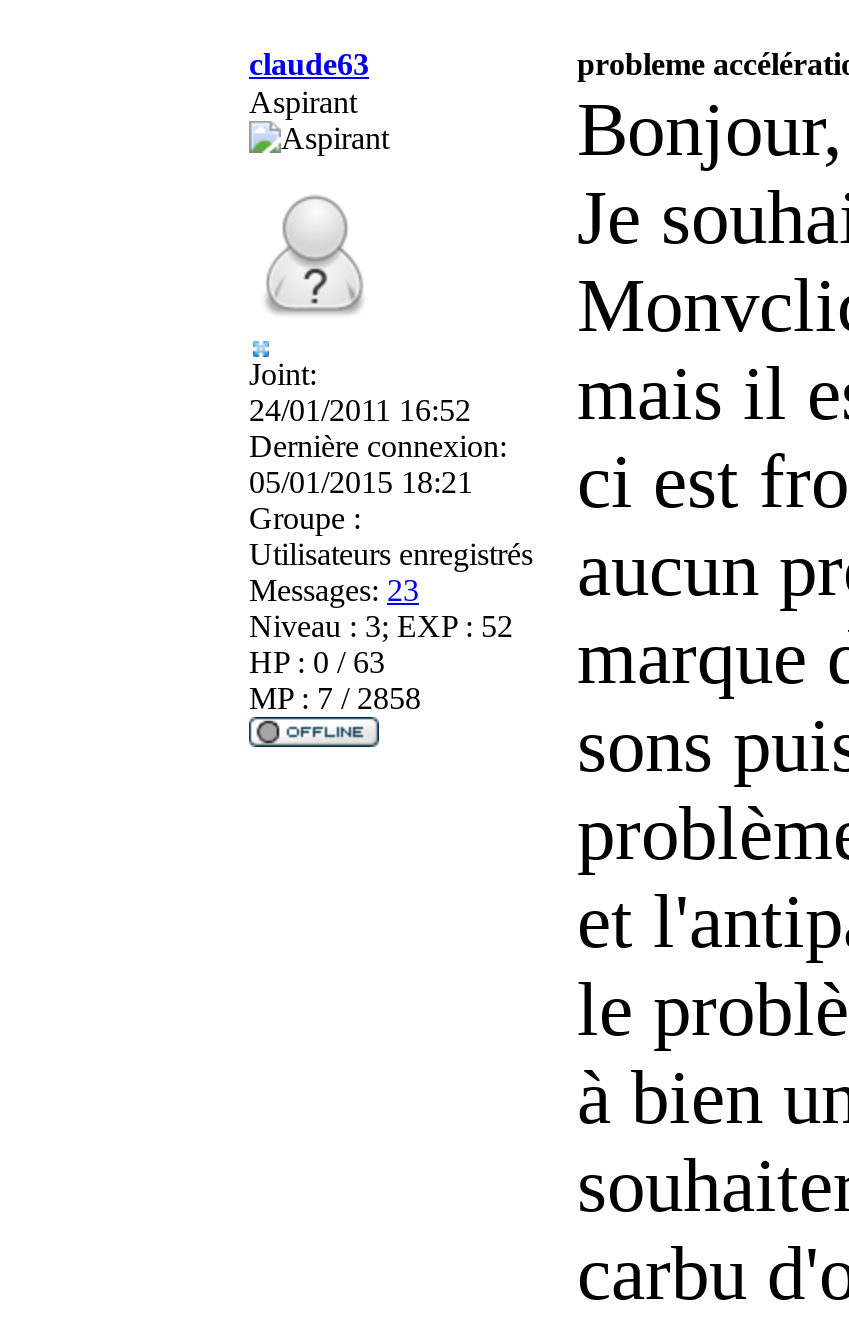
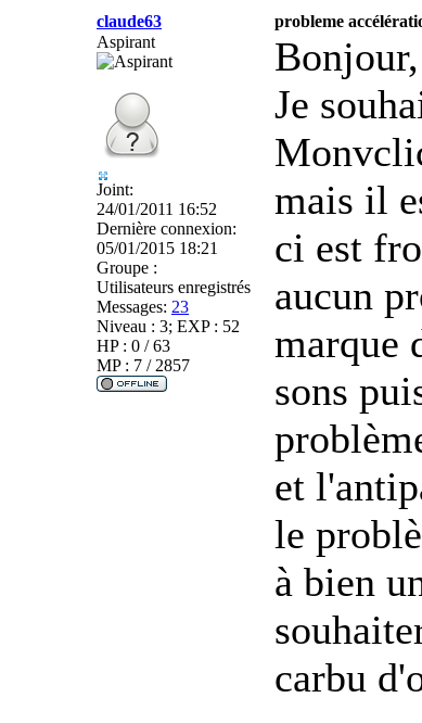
- MP : 7 / 2858
+ MP : 7 / 2857
